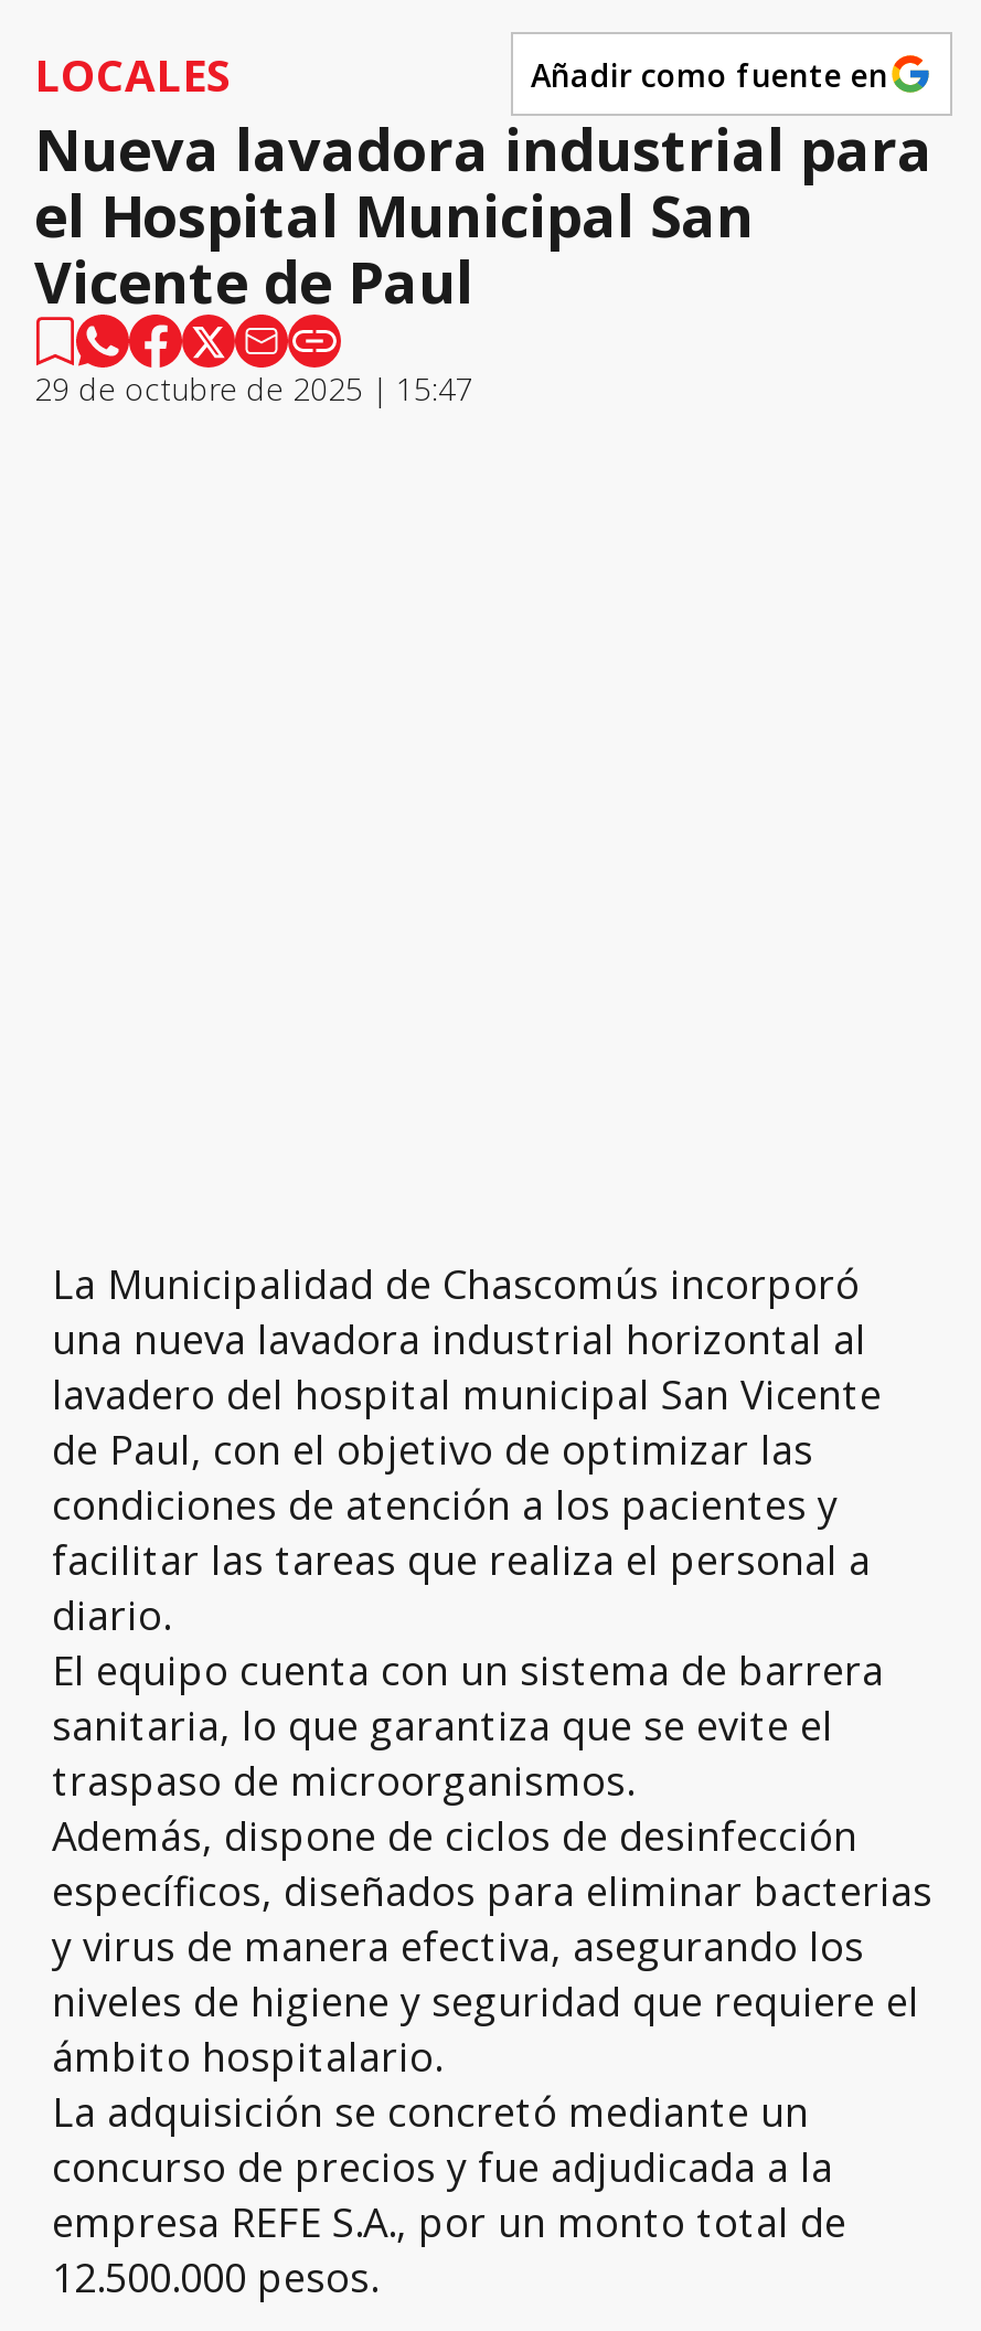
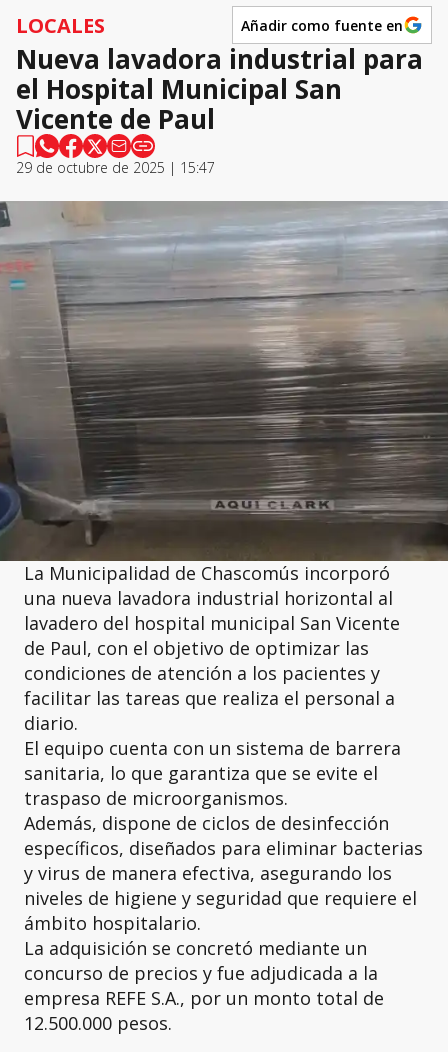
+ [image]
